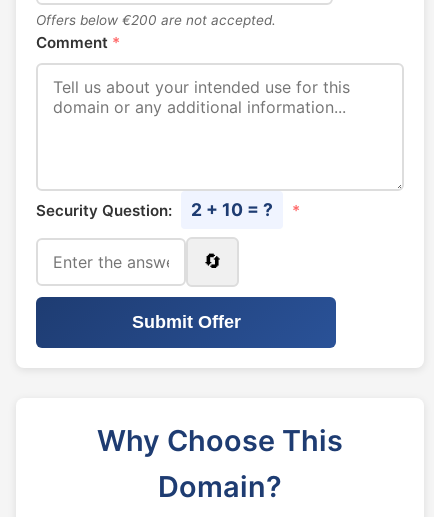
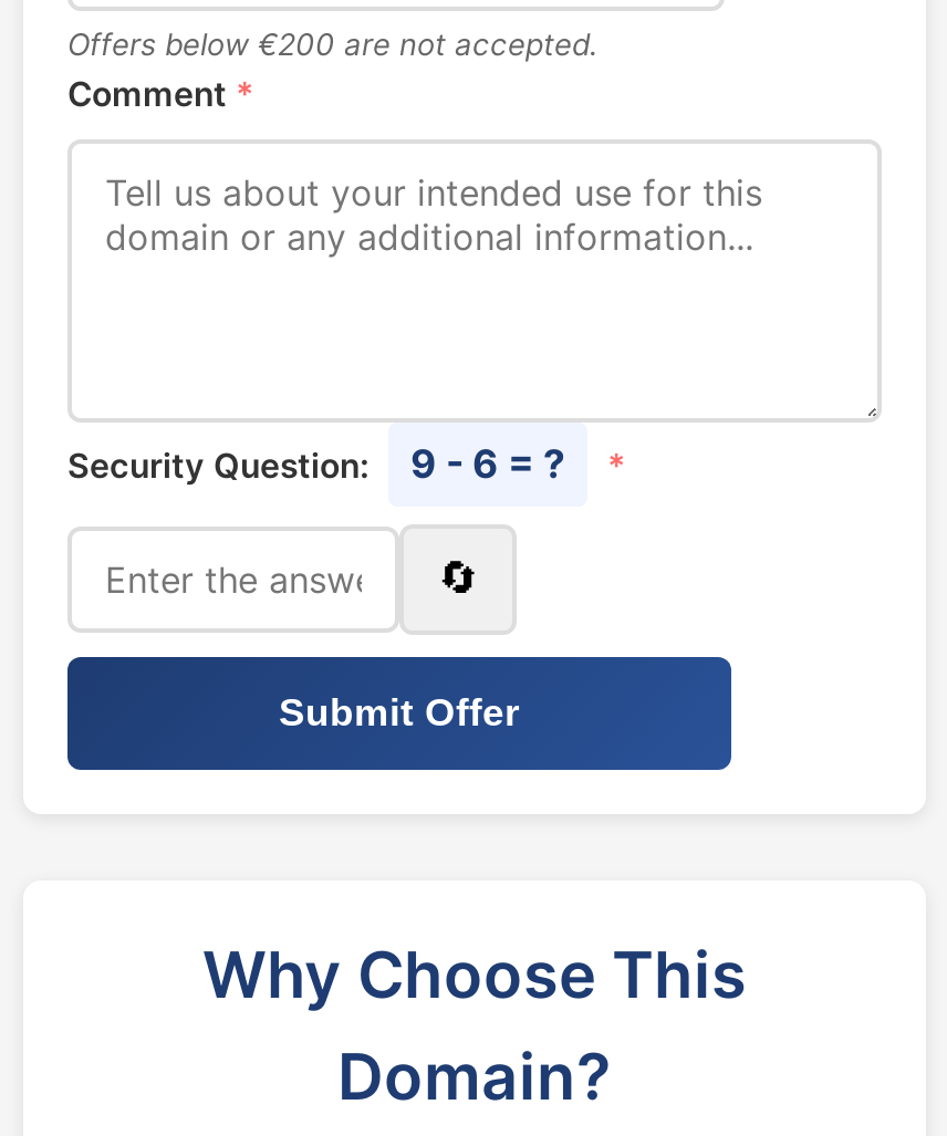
- 2 + 10 = ?
+ 9 - 6 = ?
